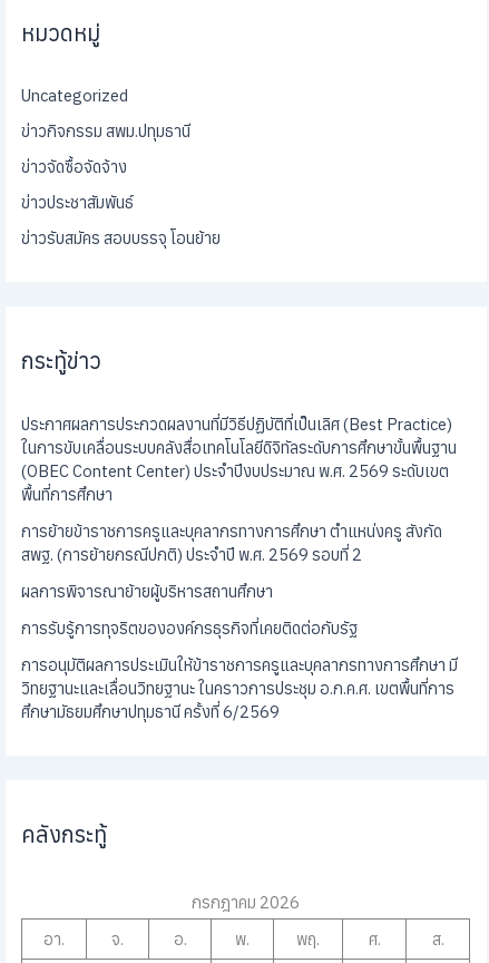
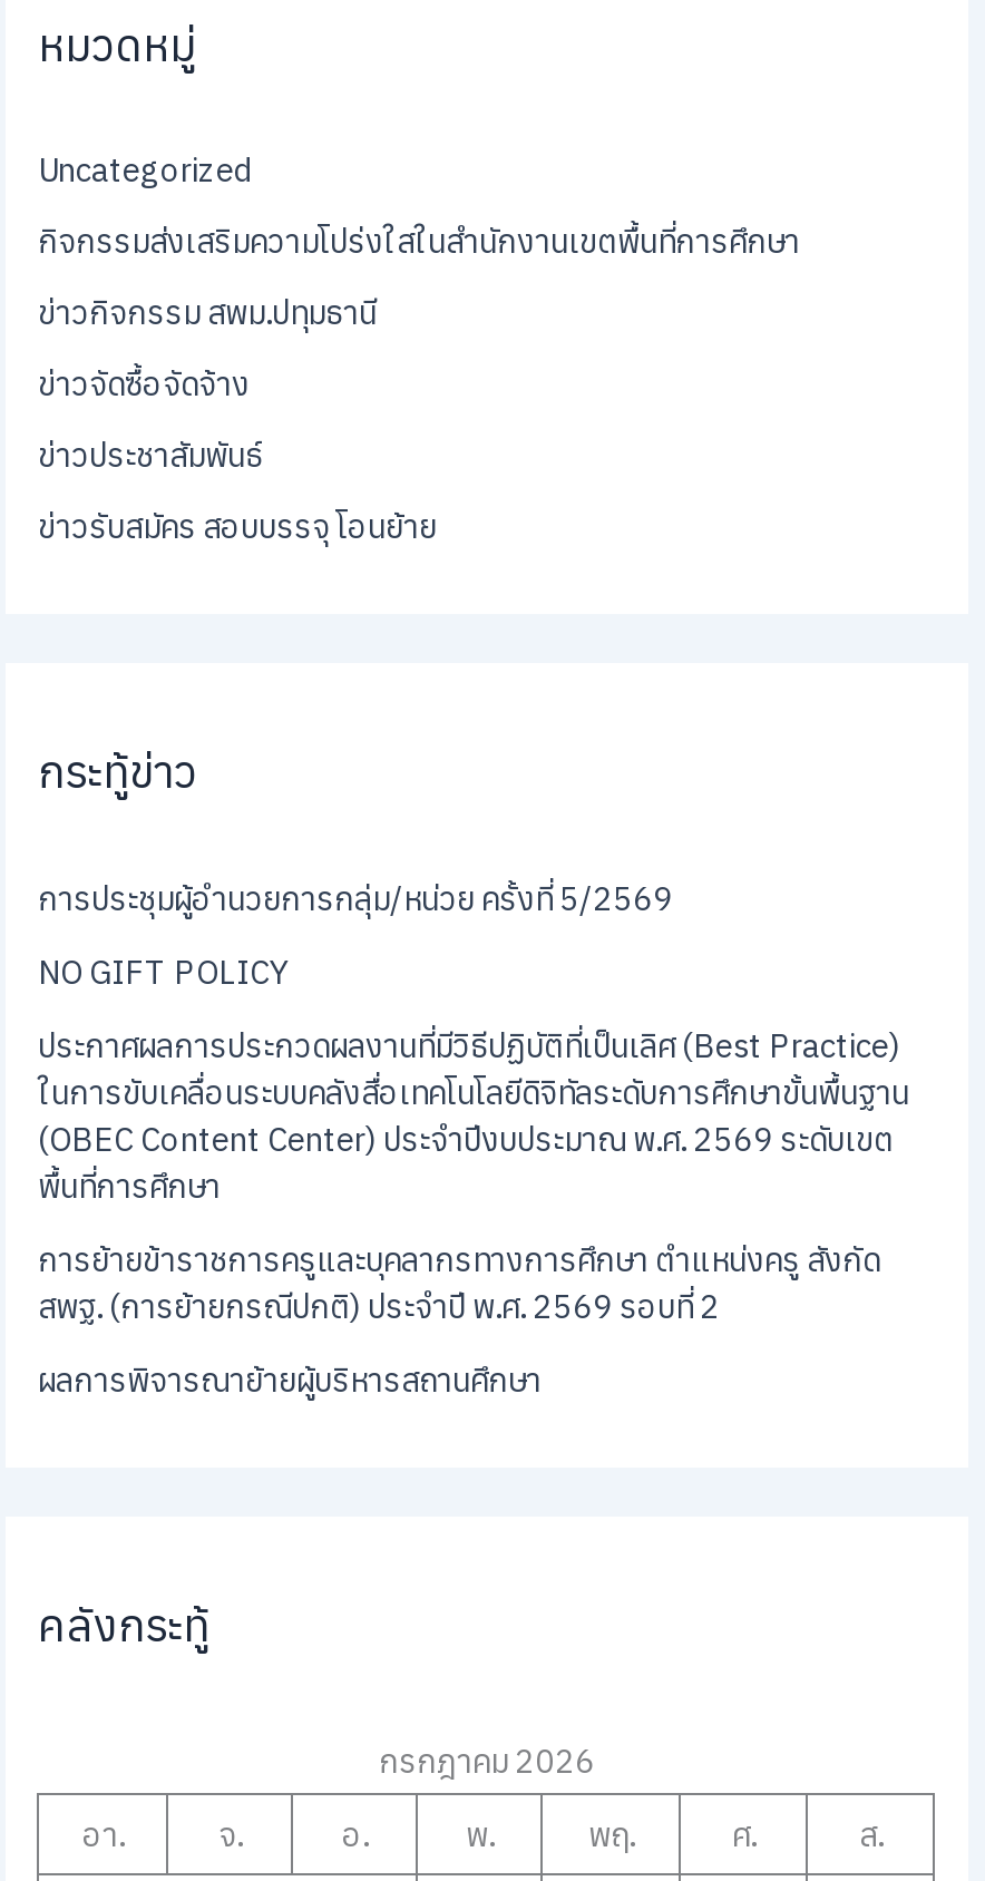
+ กิจกรรมส่งเสริมความโปร่งใสในสำนักงานเขตพื้นที่การศึกษา

moved down: ข่าวกิจกรรม สพม.ปทุมธานี | ข่าวจัดซื้อจัดจ้าง | ข่าวประชาสัมพันธ์ | ข่าวรับสมัคร สอบบรรจุ โอนย้าย | กระทู้ข่าว

+ การประชุมผู้อำนวยการกลุ่ม/หน่วย ครั้งที่ 5/2569
+ NO GIFT POLICY

moved down: ประกาศผลการประกวดผลงานที่มีวิธีปฏิบัติที่เป็นเลิศ (Best Practice) | ในการขับเคลื่อนระบบคลังสื่อเทคโนโลยีดิจิทัลระดับการศึกษาขั้นพื้นฐาน | (OBEC Content Center) ประจำปีงบประมาณ พ.ศ. 2569 ระดับเขต | พื้นที่การศึกษา | การย้ายข้าราชการครูและบุคลากรทางการศึกษา ตำแหน่งครู สังกัด | สพฐ. (การย้ายกรณีปกติ) ประจำปี พ.ศ. 2569 รอบที่ 2 | ผลการพิจารณาย้ายผู้บริหารสถานศึกษา

- การรับรู้การทุจริตขององค์กรธุรกิจที่เคยติดต่อกับรัฐ
- การอนุมัติผลการประเมินให้ข้าราชการครูและบุคลากรทางการศึกษา มี
- วิทยฐานะและเลื่อนวิทยฐานะ ในคราวการประชุม อ.ก.ค.ศ. เขตพื้นที่การ
- ศึกษามัธยมศึกษาปทุมธานี ครั้งที่ 6/2569
